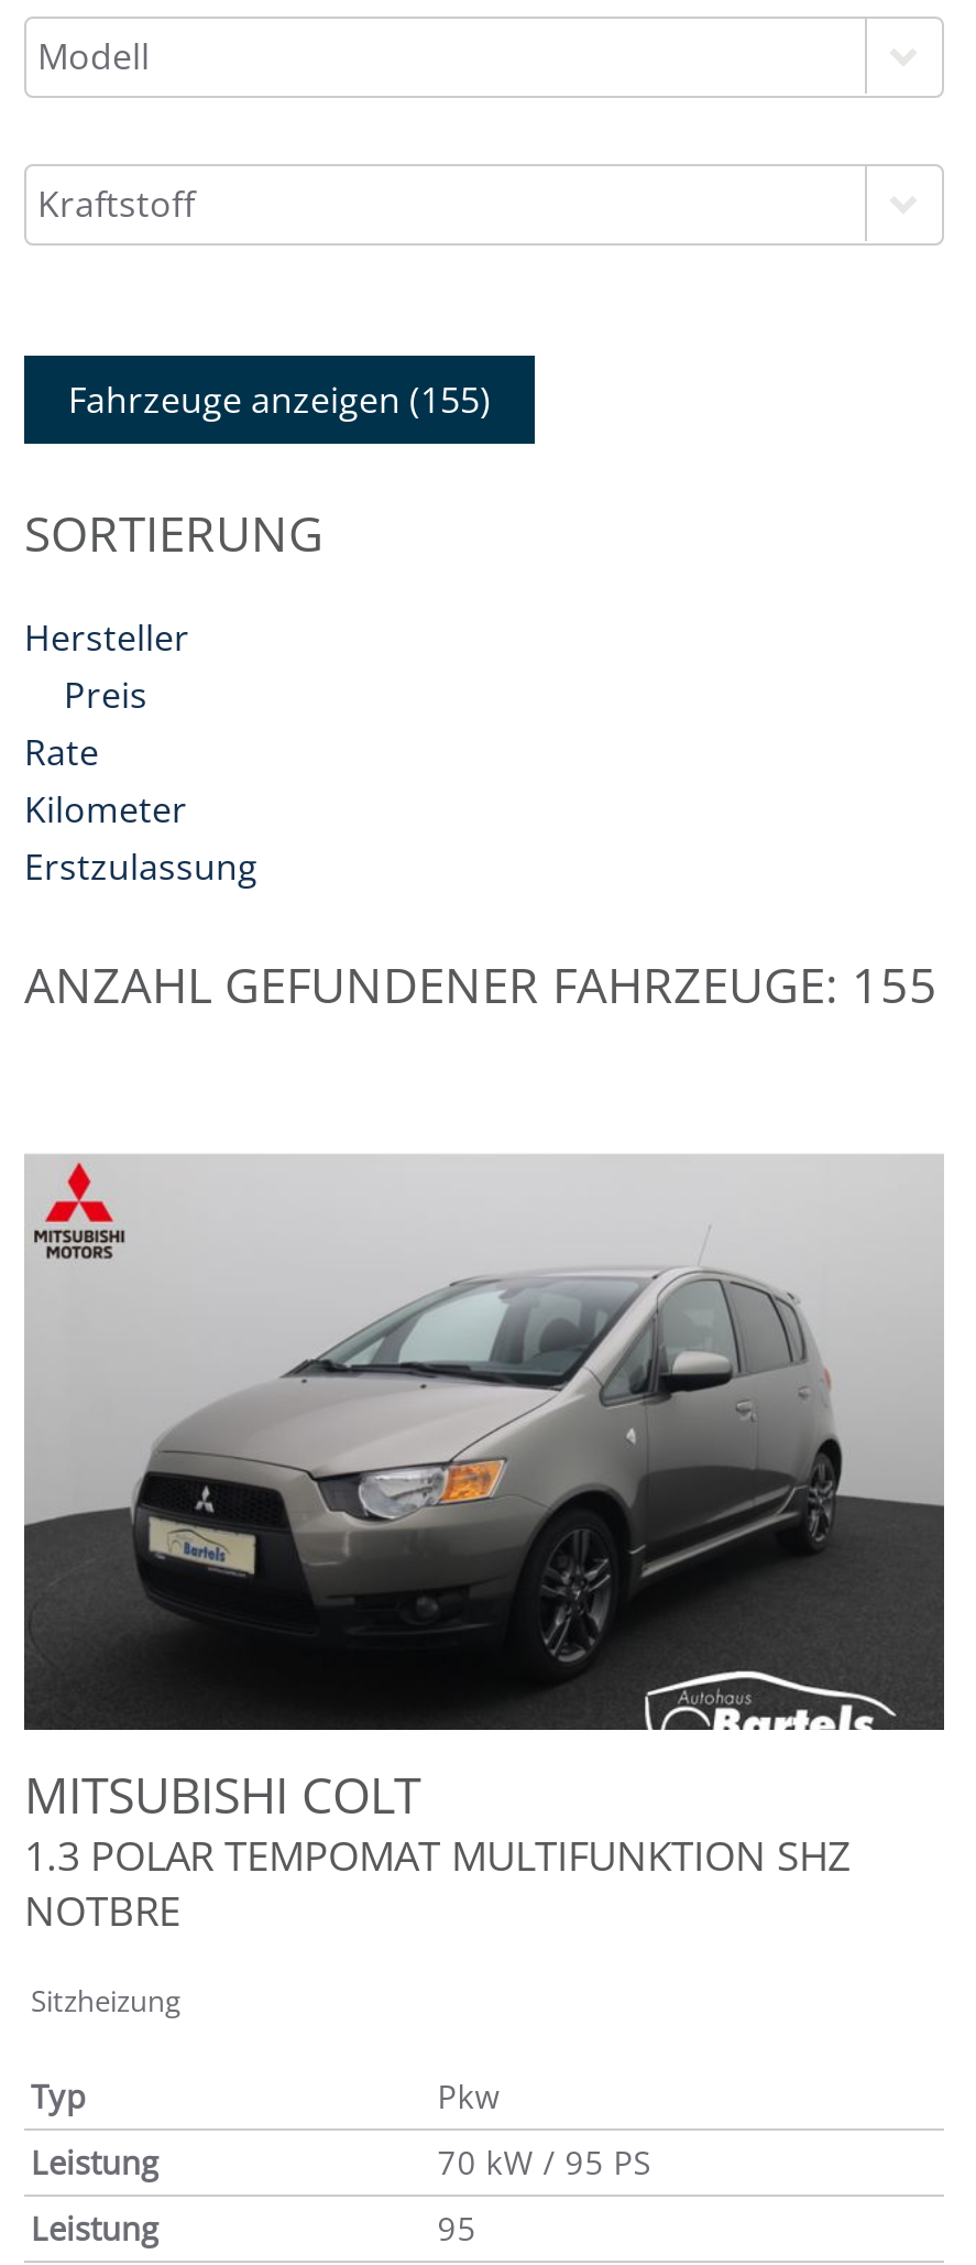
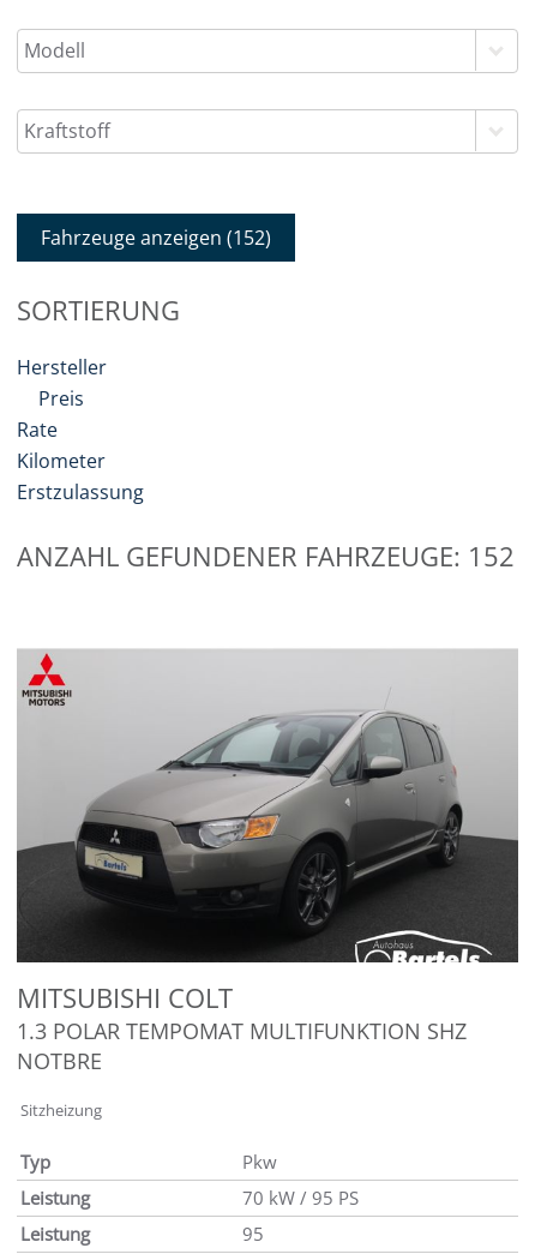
- Fahrzeuge anzeigen (155)
+ Fahrzeuge anzeigen (152)

- ANZAHL GEFUNDENER FAHRZEUGE: 155
+ ANZAHL GEFUNDENER FAHRZEUGE: 152
